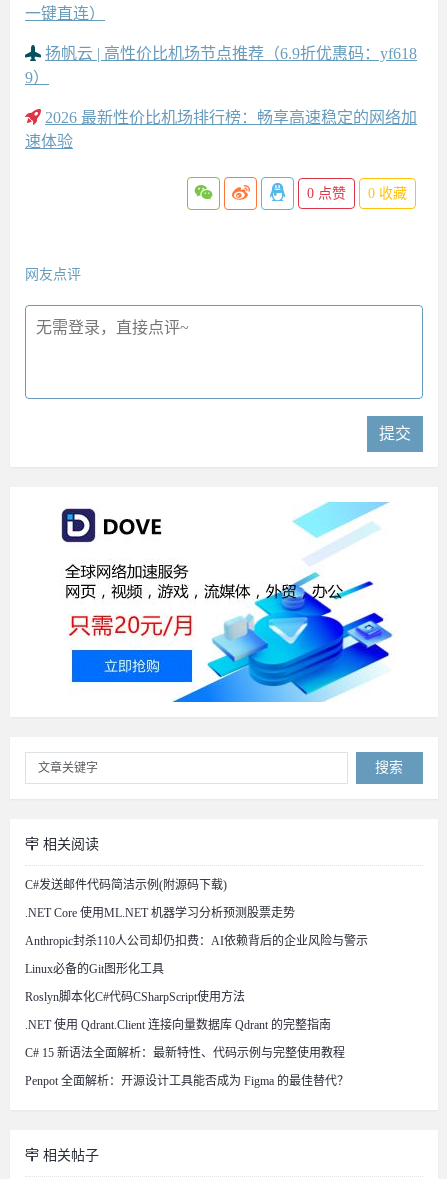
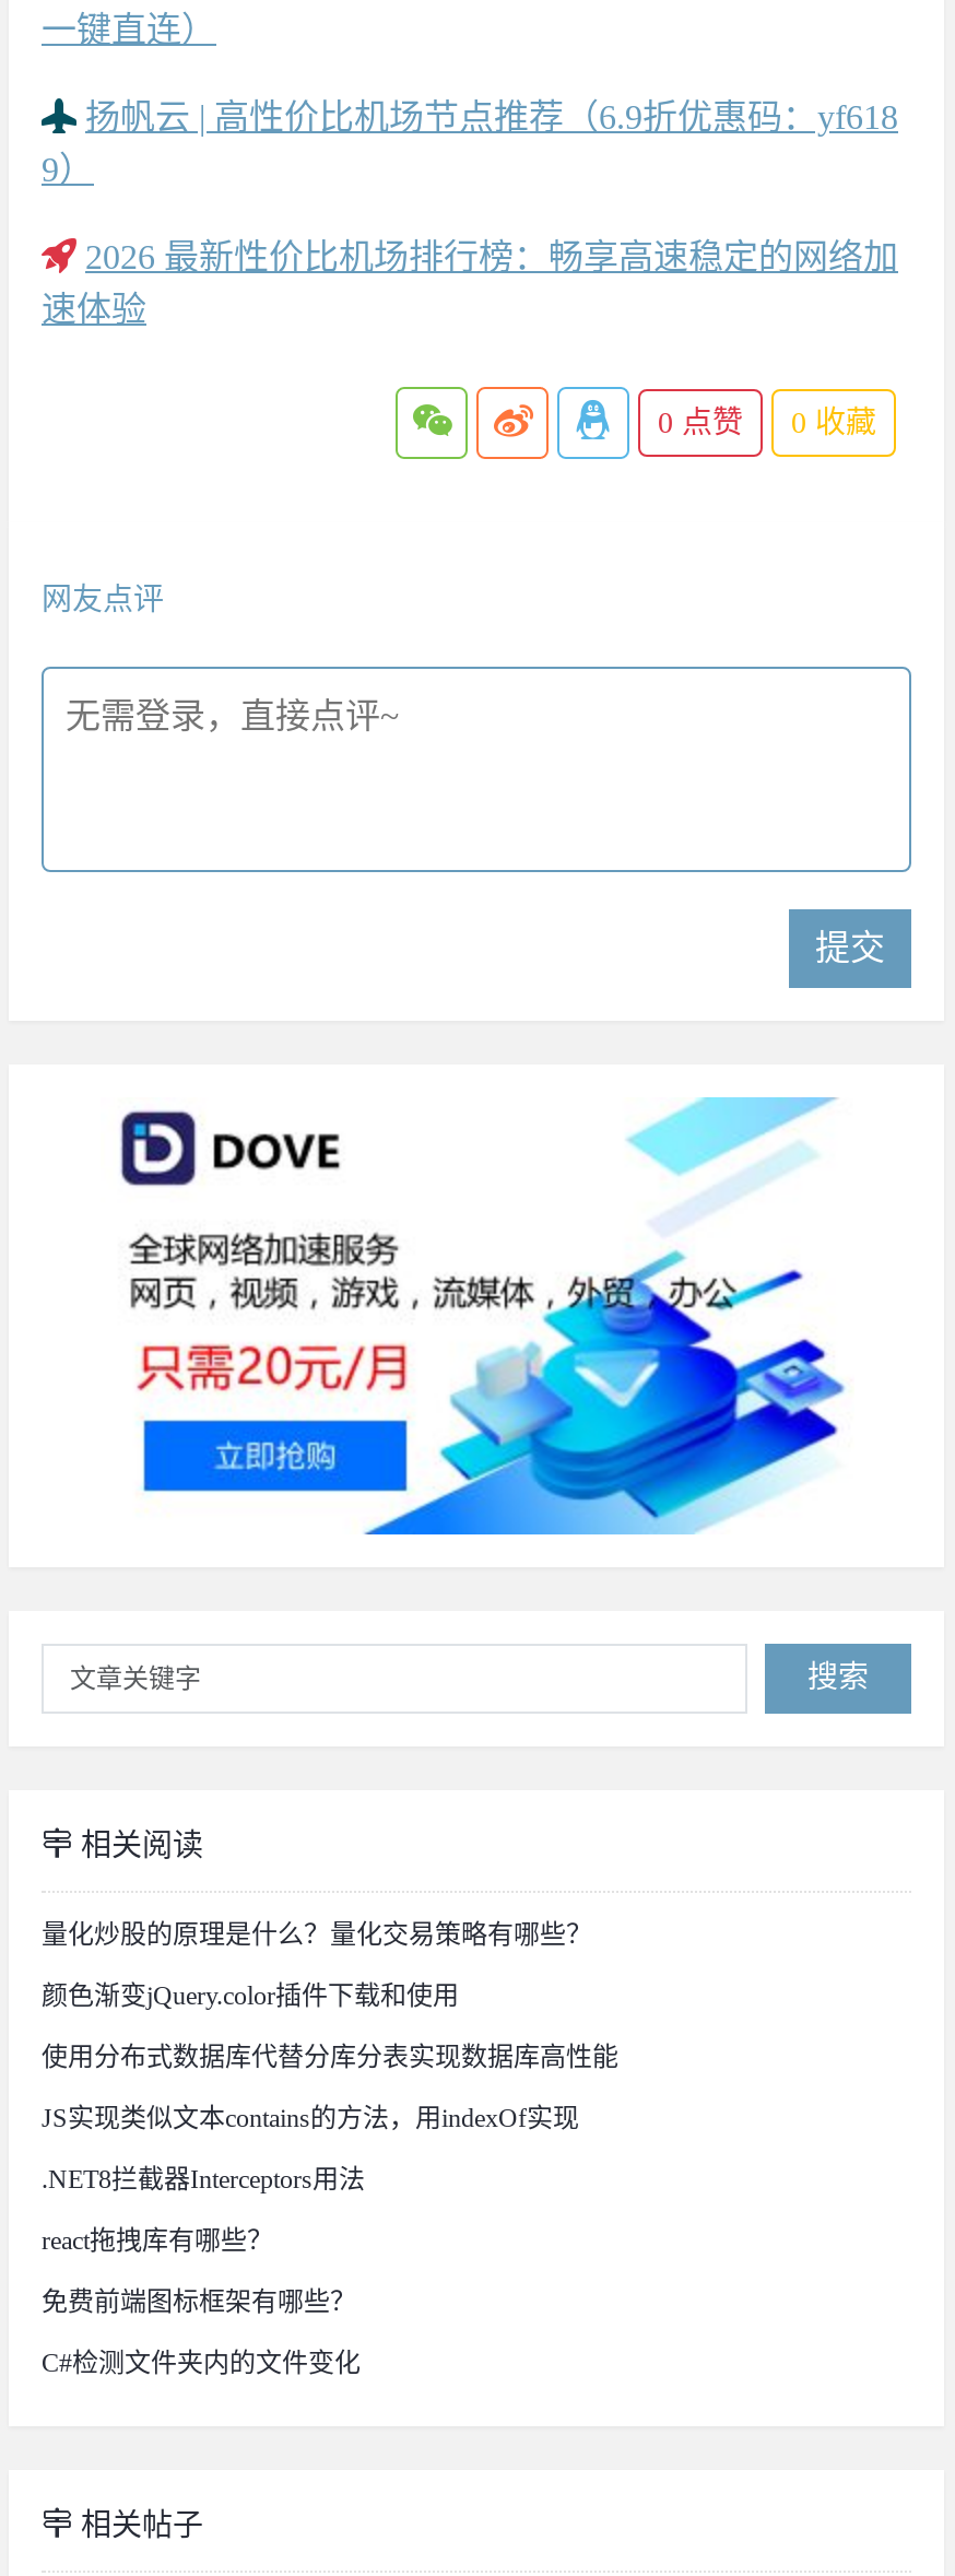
- C#发送邮件代码简洁示例(附源码下载)
+ 量化炒股的原理是什么？量化交易策略有哪些？

- .NET Core 使用ML.NET 机器学习分析预测股票走势
+ 颜色渐变jQuery.color插件下载和使用

- Anthropic封杀110人公司却仍扣费：AI依赖背后的企业风险与警示
+ 使用分布式数据库代替分库分表实现数据库高性能

- Linux必备的Git图形化工具
+ JS实现类似文本contains的方法，用indexOf实现

- Roslyn脚本化C#代码CSharpScript使用方法
+ .NET8拦截器Interceptors用法

- .NET 使用 Qdrant.Client 连接向量数据库 Qdrant 的完整指南
+ react拖拽库有哪些？

- C# 15 新语法全面解析：最新特性、代码示例与完整使用教程
+ 免费前端图标框架有哪些？

- Penpot 全面解析：开源设计工具能否成为 Figma 的最佳替代？
+ C#检测文件夹内的文件变化
